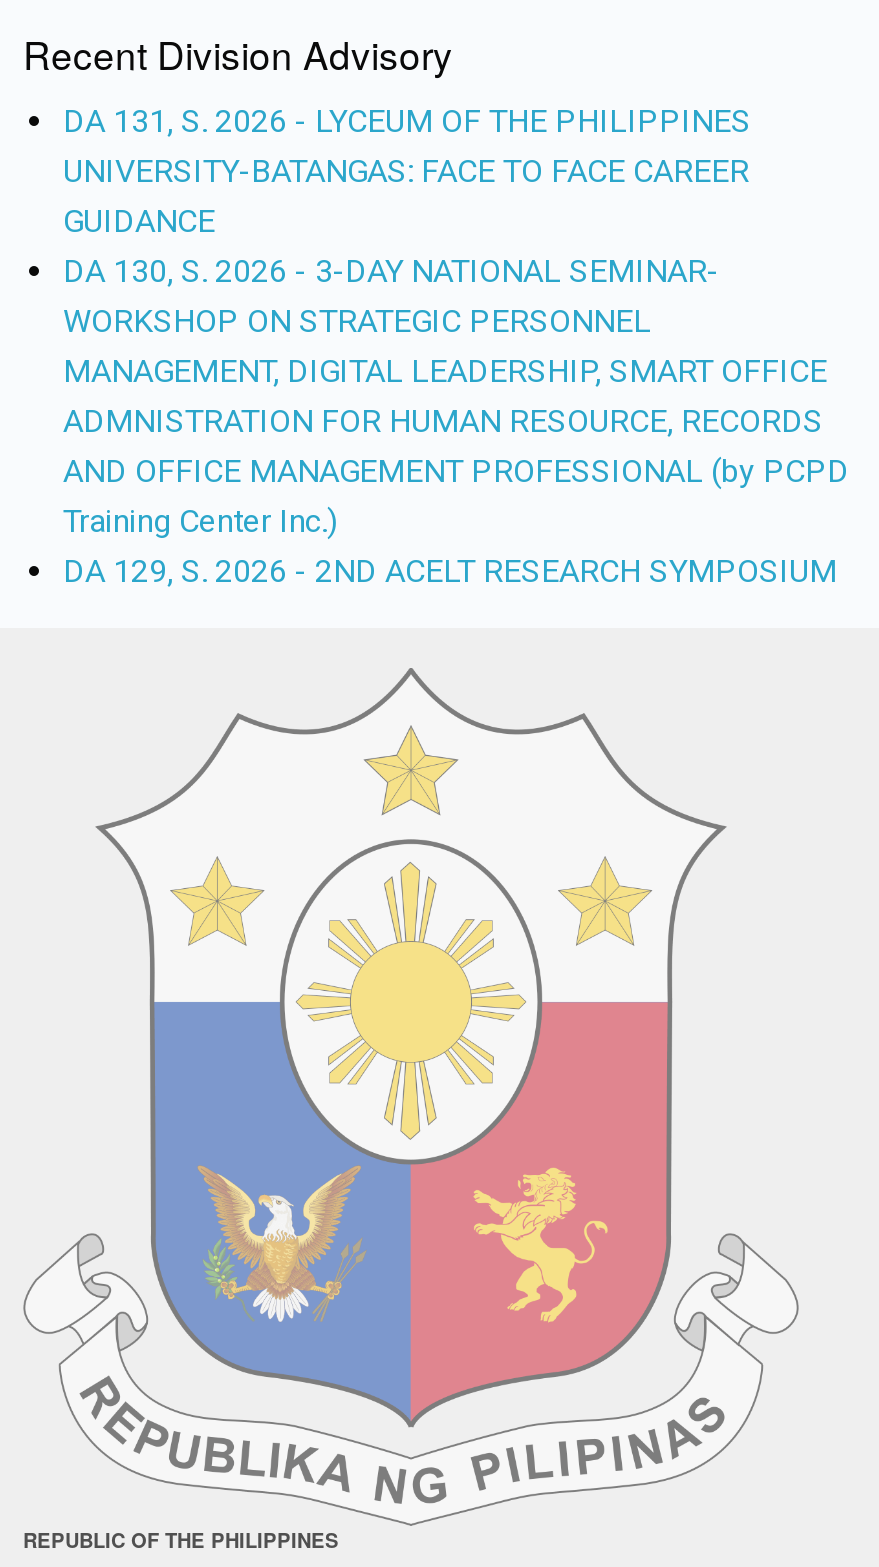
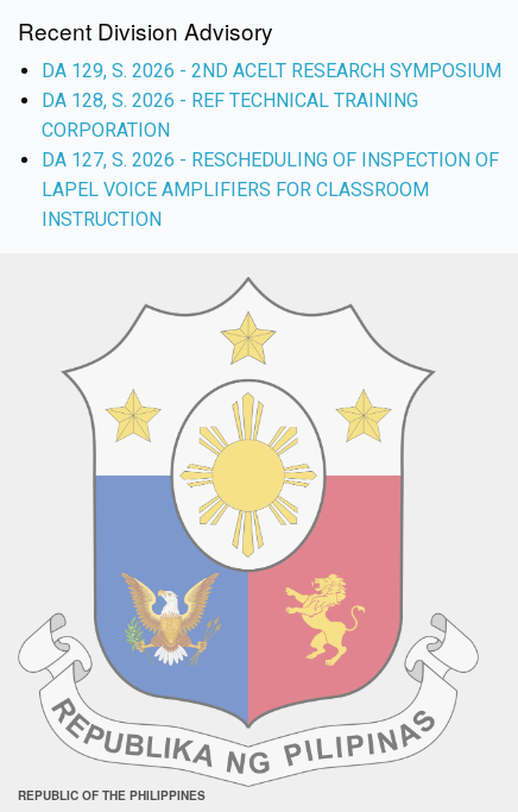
- DA 131, S. 2026 - LYCEUM OF THE PHILIPPINES
- UNIVERSITY-BATANGAS: FACE TO FACE CAREER
- GUIDANCE
- DA 130, S. 2026 - 3-DAY NATIONAL SEMINAR-
- WORKSHOP ON STRATEGIC PERSONNEL
- MANAGEMENT, DIGITAL LEADERSHIP, SMART OFFICE
- ADMNISTRATION FOR HUMAN RESOURCE, RECORDS
- AND OFFICE MANAGEMENT PROFESSIONAL (by PCPD
- Training Center Inc.)

moved up: DA 129, S. 2026 - 2ND ACELT RESEARCH SYMPOSIUM

+ DA 128, S. 2026 - REF TECHNICAL TRAINING
+ CORPORATION
+ DA 127, S. 2026 - RESCHEDULING OF INSPECTION OF
+ LAPEL VOICE AMPLIFIERS FOR CLASSROOM
+ INSTRUCTION
